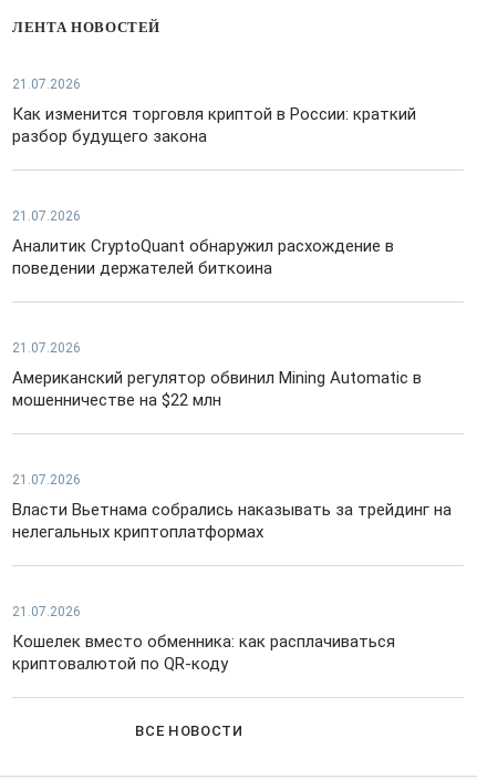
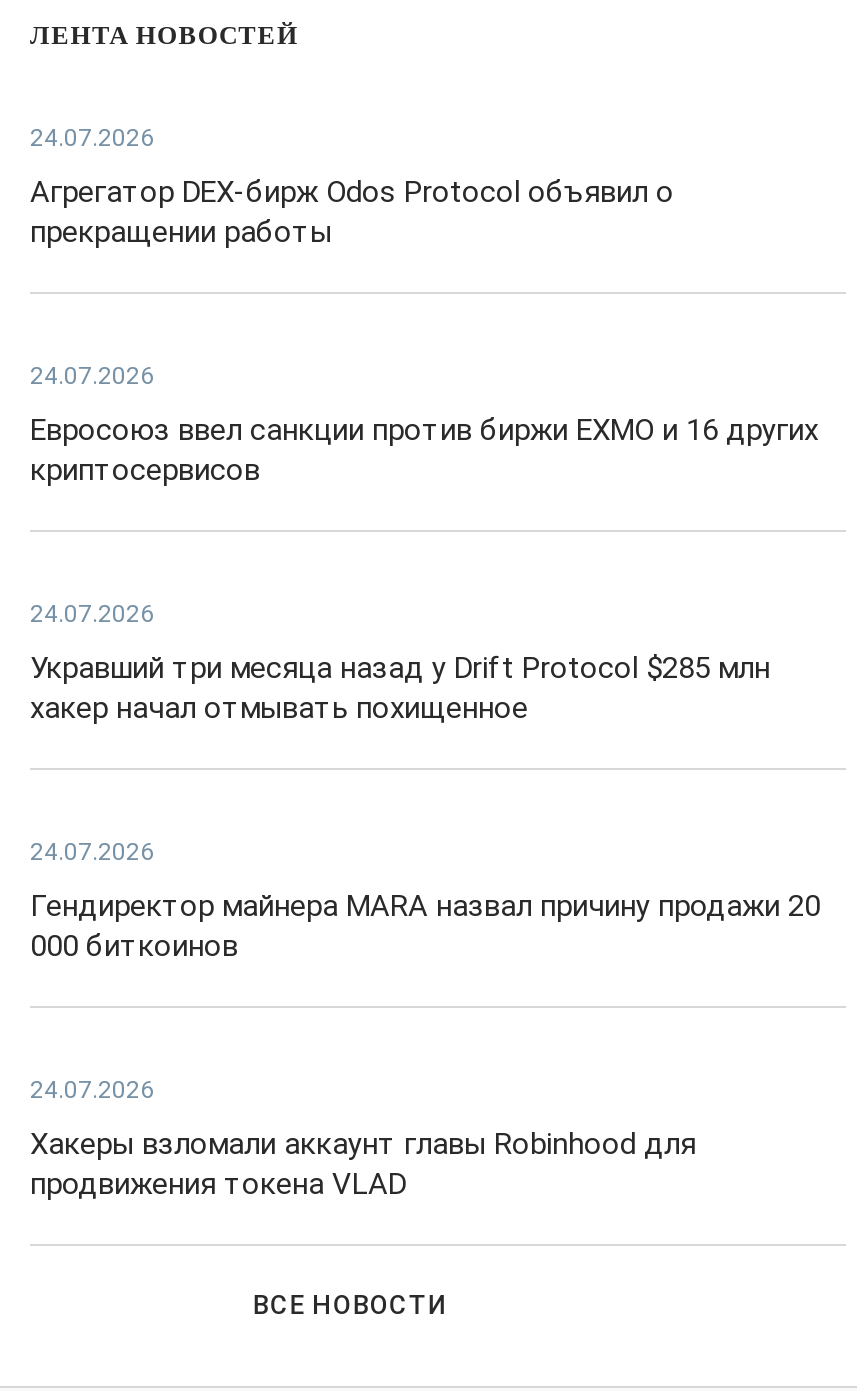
- 21.07.2026
+ 24.07.2026

- Как изменится торговля криптой в России: краткий
- разбор будущего закона
+ Агрегатор DEX‑бирж Odos Protocol объявил о
+ прекращении работы

- 21.07.2026
+ 24.07.2026

- Аналитик CryptoQuant обнаружил расхождение в
- поведении держателей биткоина
+ Евросоюз ввел санкции против биржи EXMO и 16 других
+ криптосервисов

- 21.07.2026
+ 24.07.2026

- Американский регулятор обвинил Mining Automatic в
- мошенничестве на $22 млн
+ Укравший три месяца назад у Drift Protocol $285 млн
+ хакер начал отмывать похищенное

- 21.07.2026
+ 24.07.2026

- Власти Вьетнама собрались наказывать за трейдинг на
- нелегальных криптоплатформах
+ Гендиректор майнера MARA назвал причину продажи 20
+ 000 биткоинов

- 21.07.2026
+ 24.07.2026

- Кошелек вместо обменника: как расплачиваться
- криптовалютой по QR-коду
+ Хакеры взломали аккаунт главы Robinhood для
+ продвижения токена VLAD
